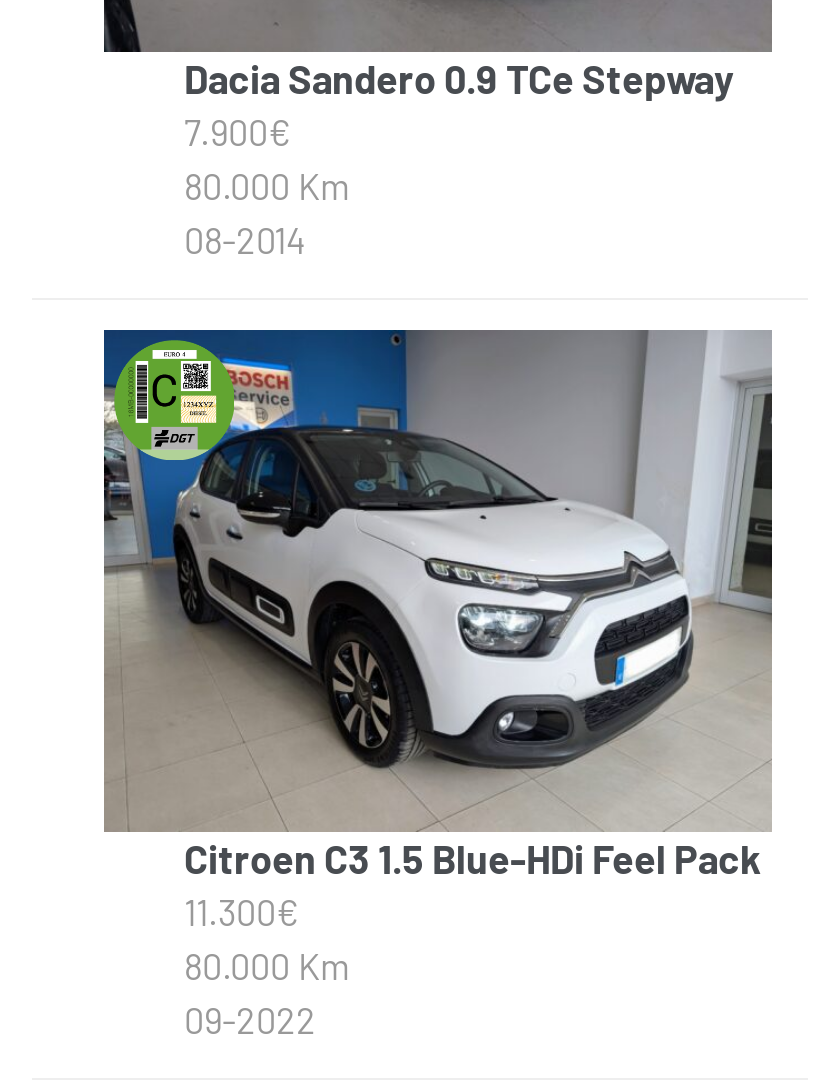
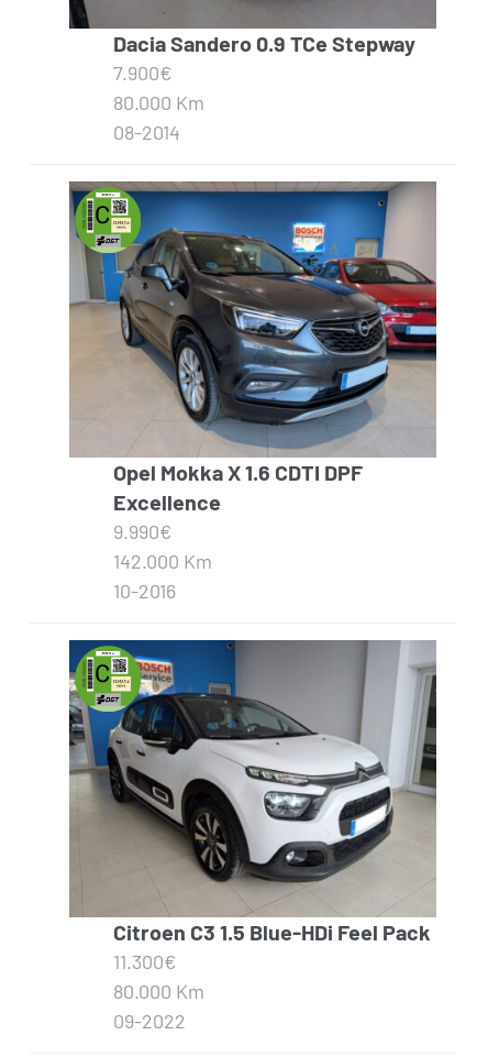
+ [image]
+ Opel Mokka X 1.6 CDTI DPF
+ Excellence
+ 9.990€
+ 142.000 Km
+ 10-2016
